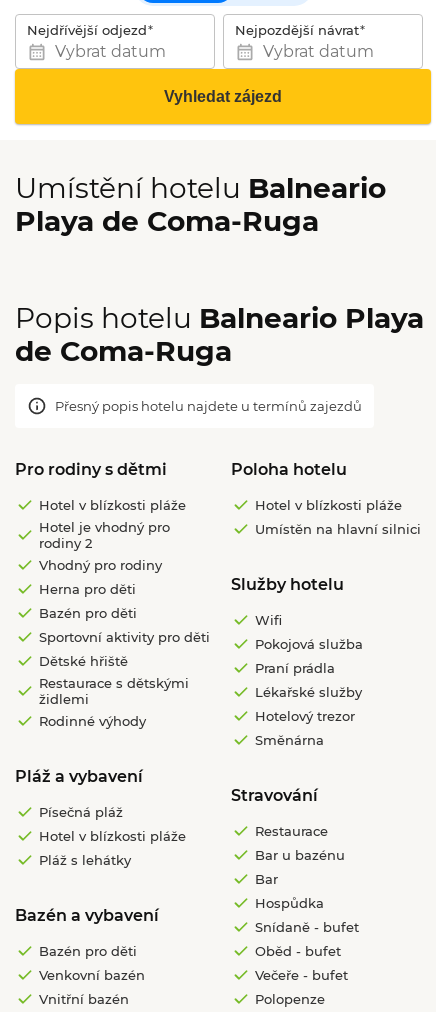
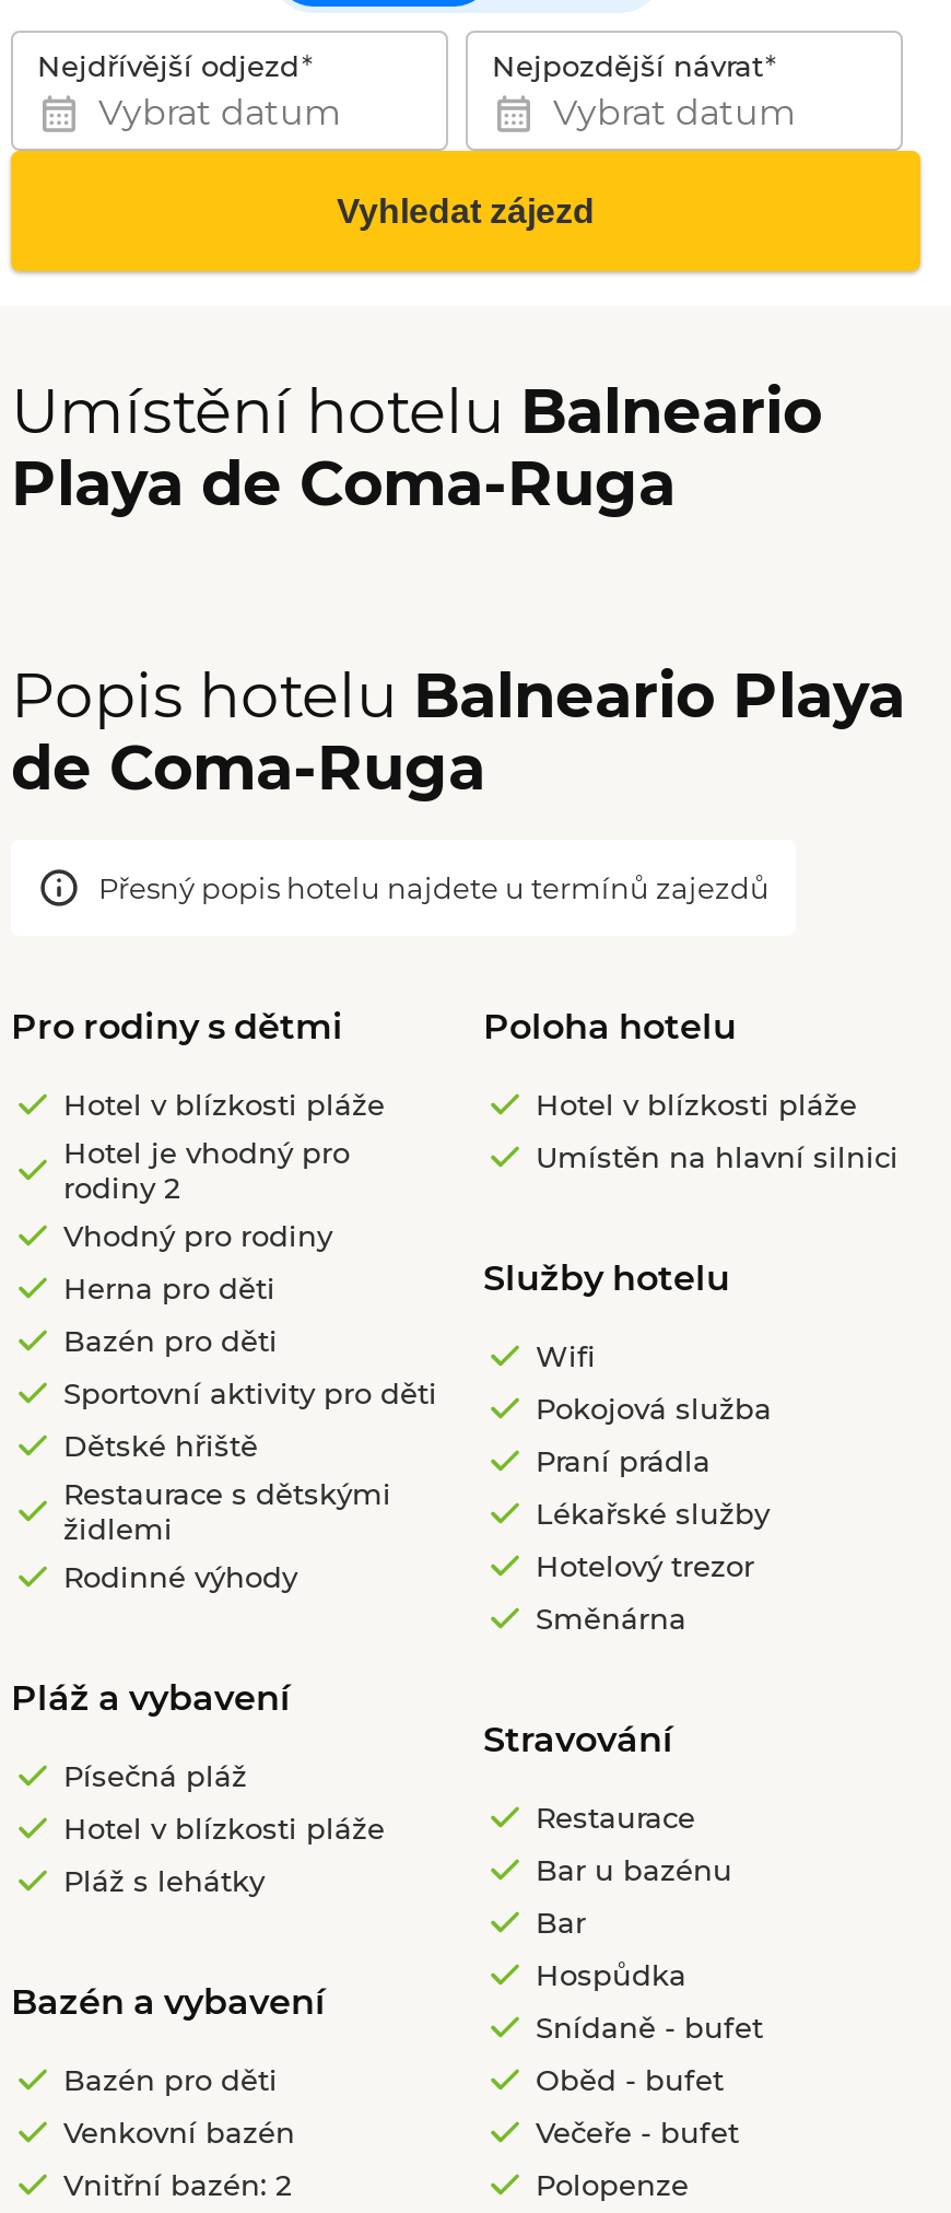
- Vnitřní bazén
+ Vnitřní bazén: 2
